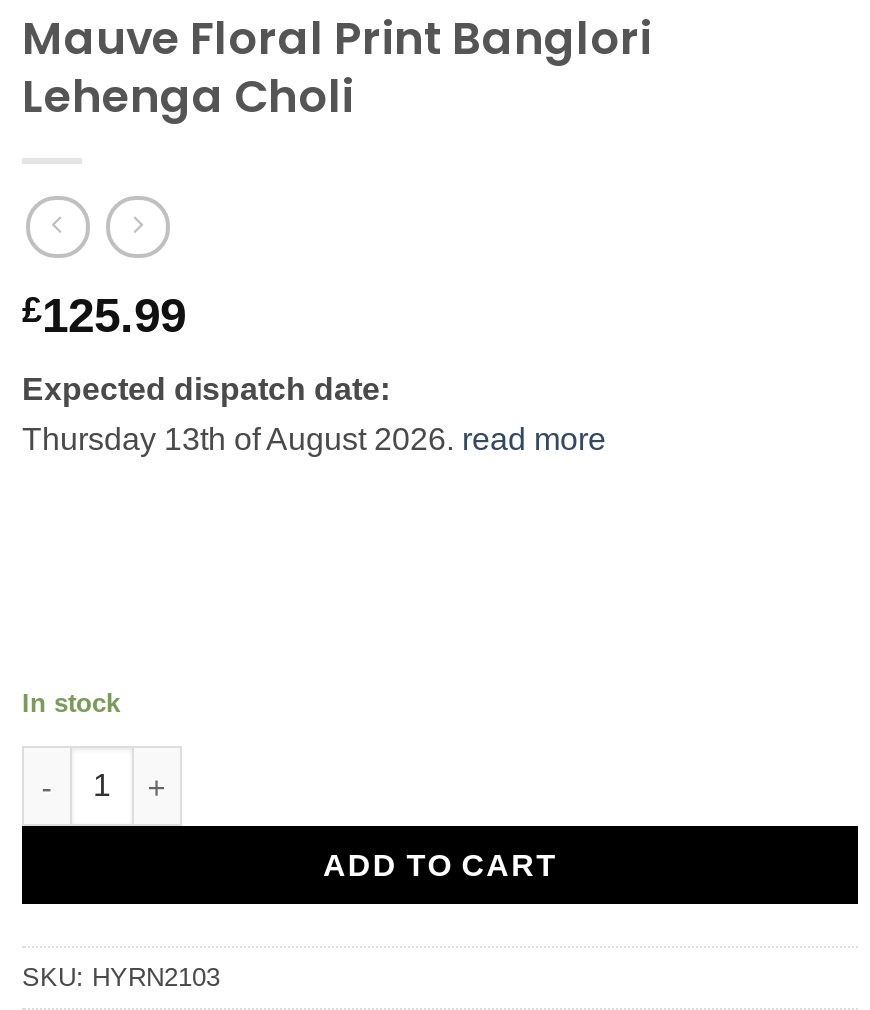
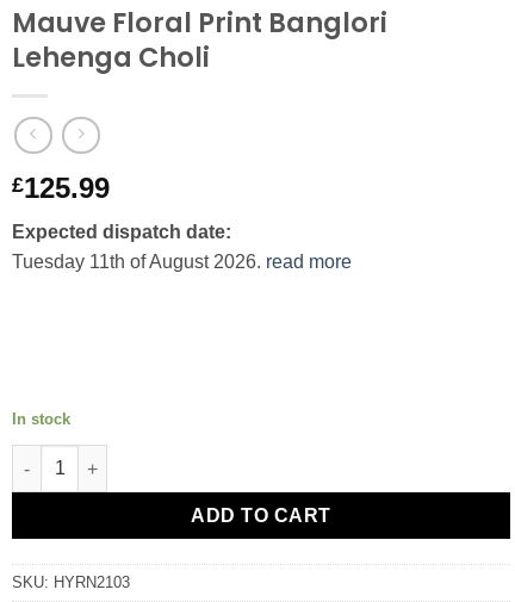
- Thursday 13th of August 2026. read more
+ Tuesday 11th of August 2026. read more
